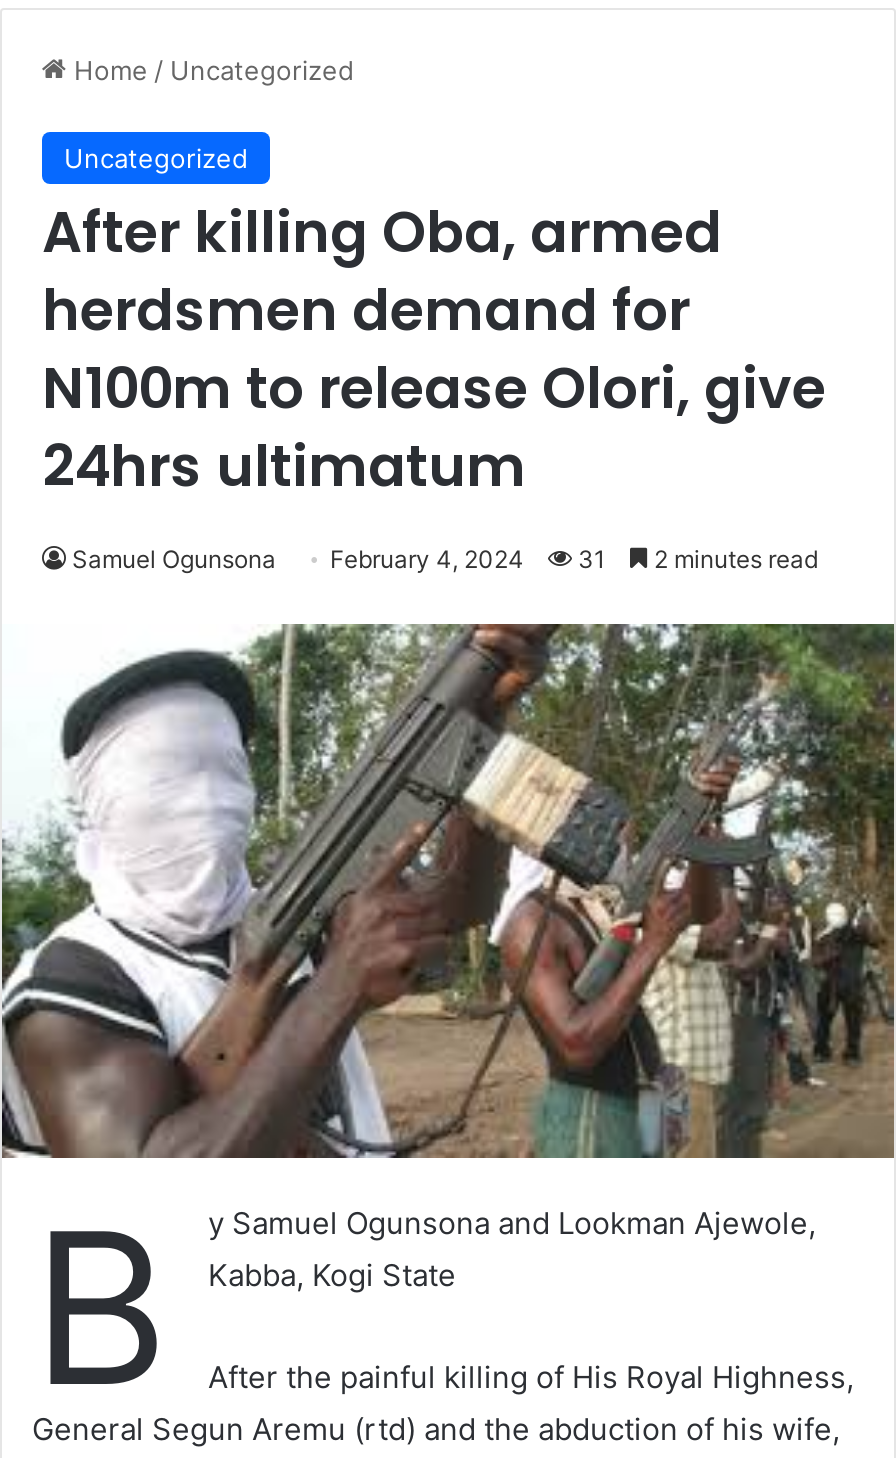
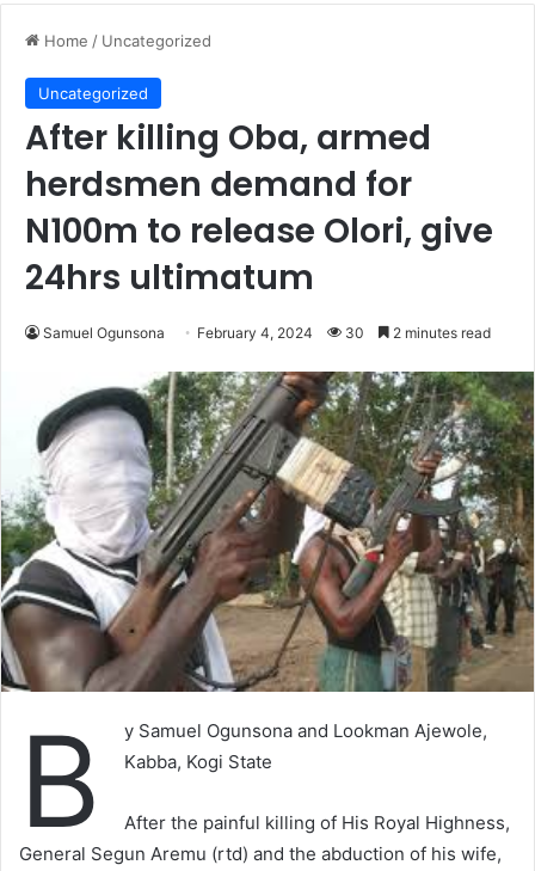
- Samuel Ogunsona February 4, 2024 31 2 minutes read
+ Samuel Ogunsona February 4, 2024 30 2 minutes read
